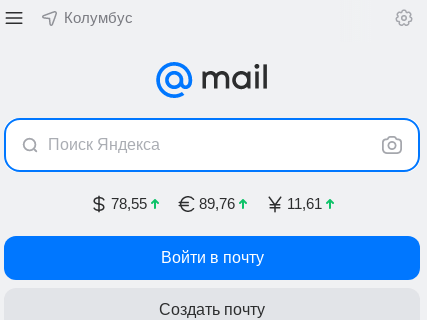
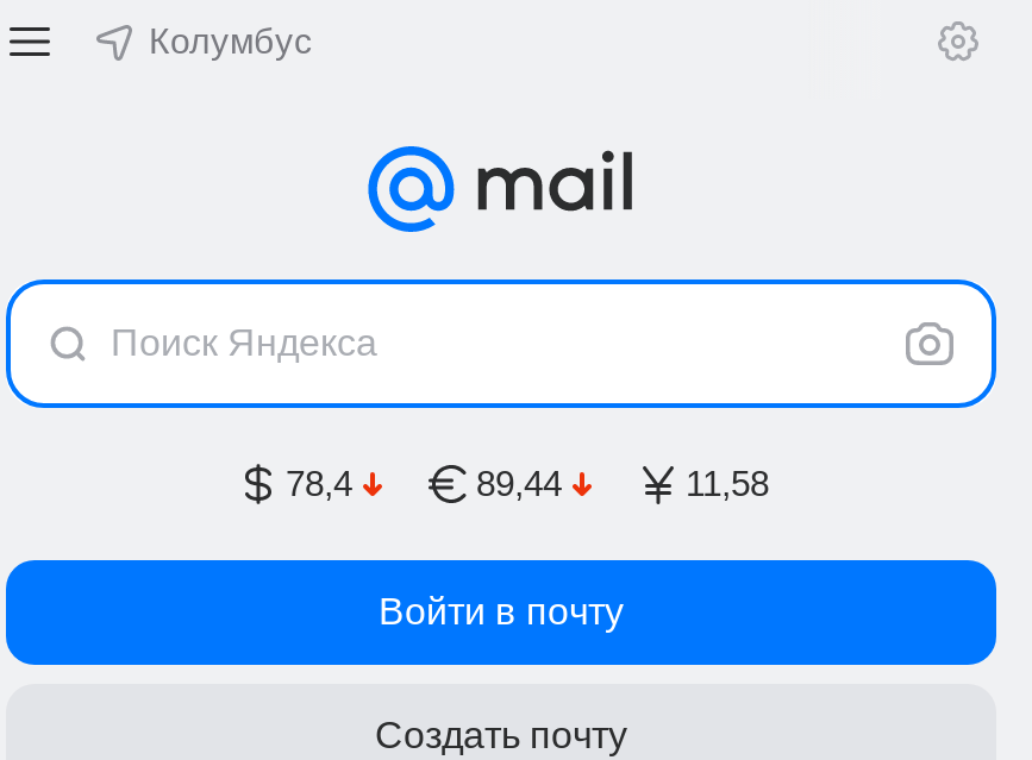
- 78,55
+ 78,4

- 89,76
+ 89,44

- 11,61
+ 11,58
